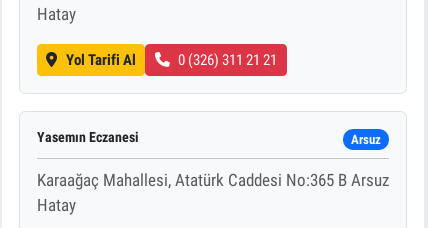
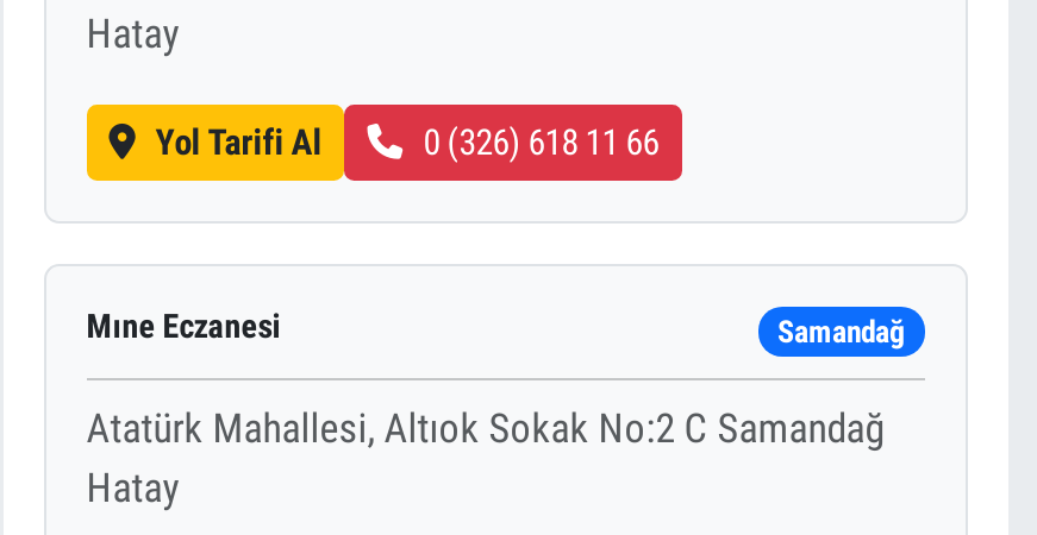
- 0 (326) 311 21 21
+ 0 (326) 618 11 66

- Yasemın Eczanesi
- Arsuz
+ Mıne Eczanesi
+ Samandağ

- Karaağaç Mahallesi, Atatürk Caddesi No:365 B Arsuz
+ Atatürk Mahallesi, Altıok Sokak No:2 C Samandağ
